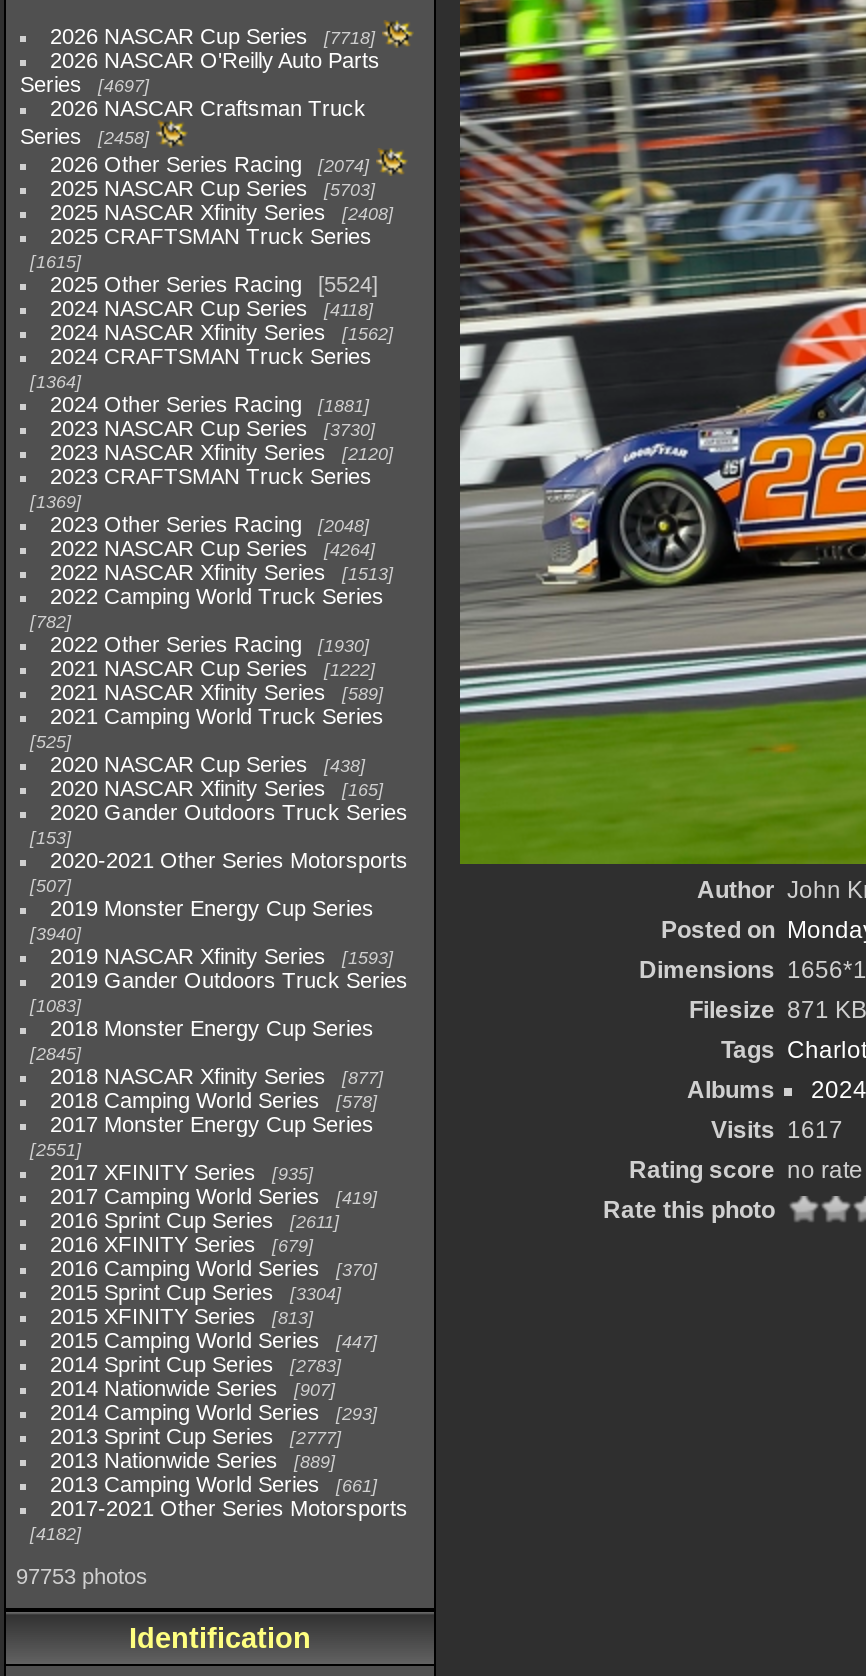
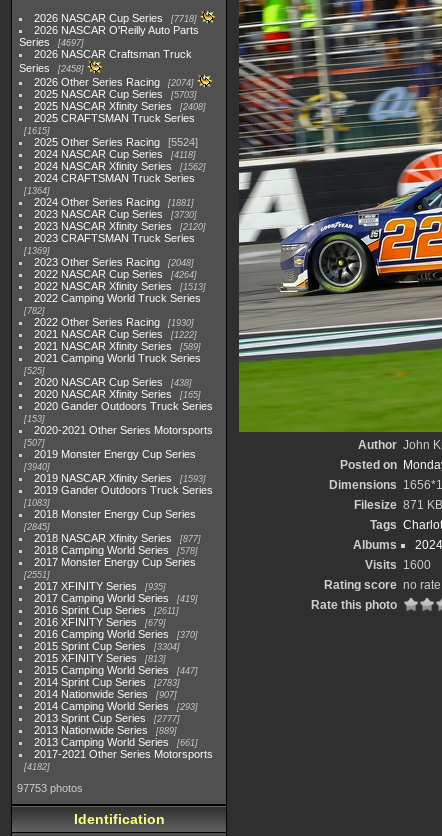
- Visits 1617
+ Visits 1600
